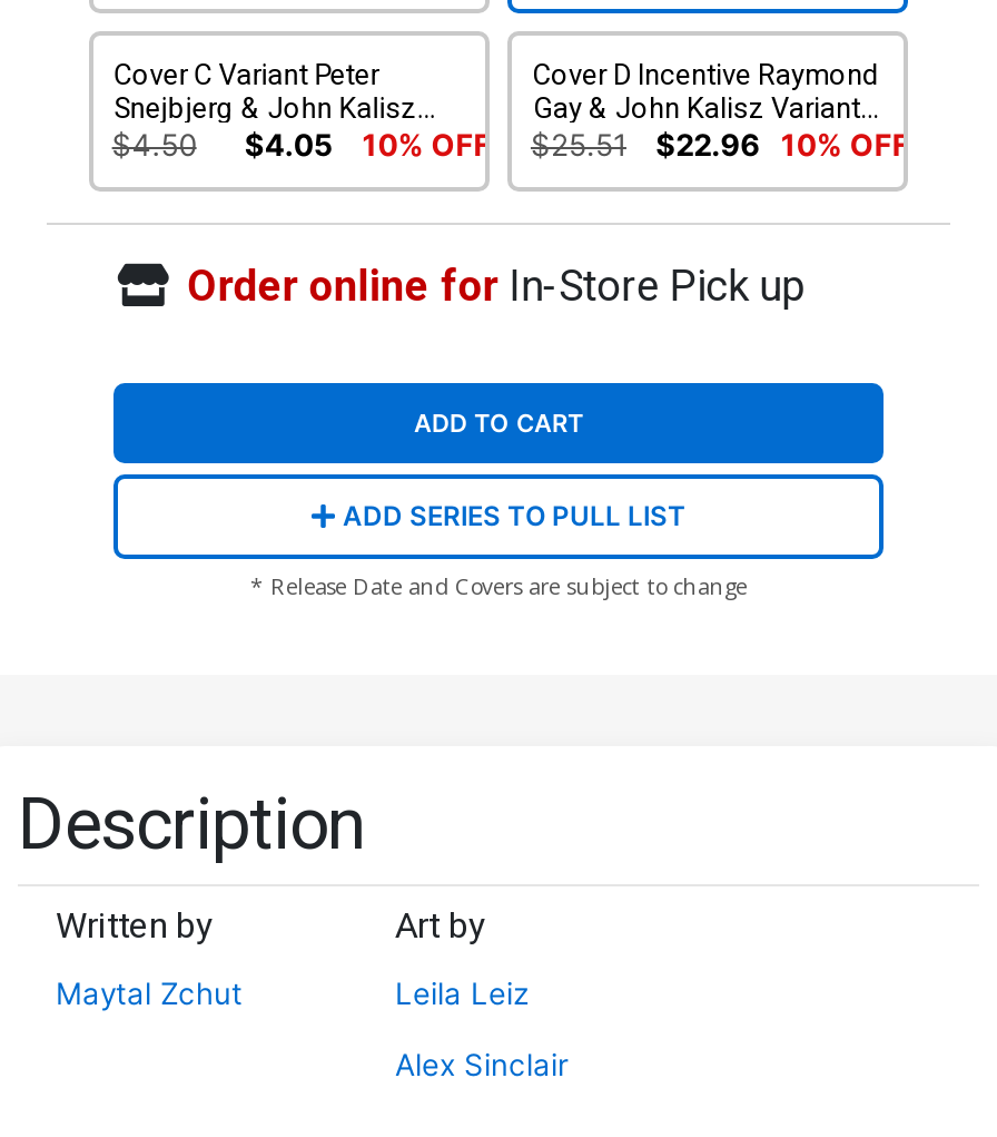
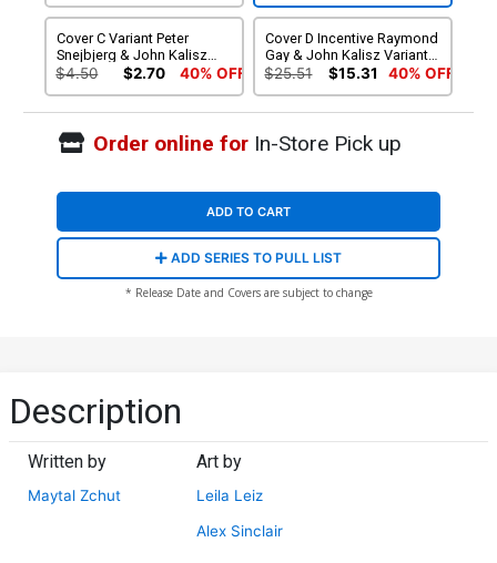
- $4.05
+ $2.70

- 10% OFF
+ 40% OFF

- $22.96 10% OFF
+ $15.31 40% OFF
